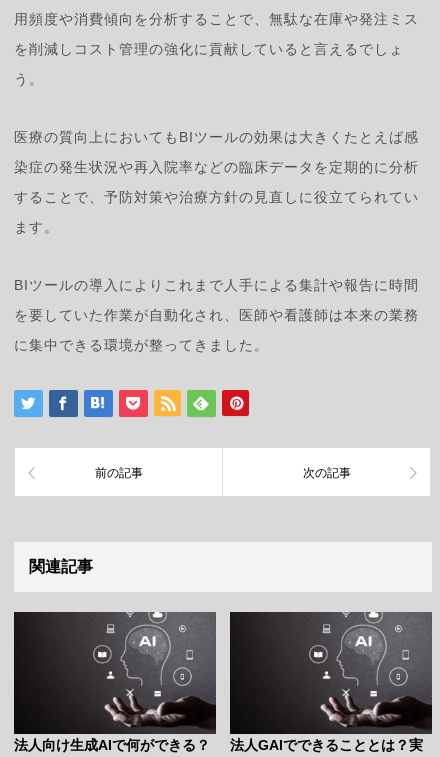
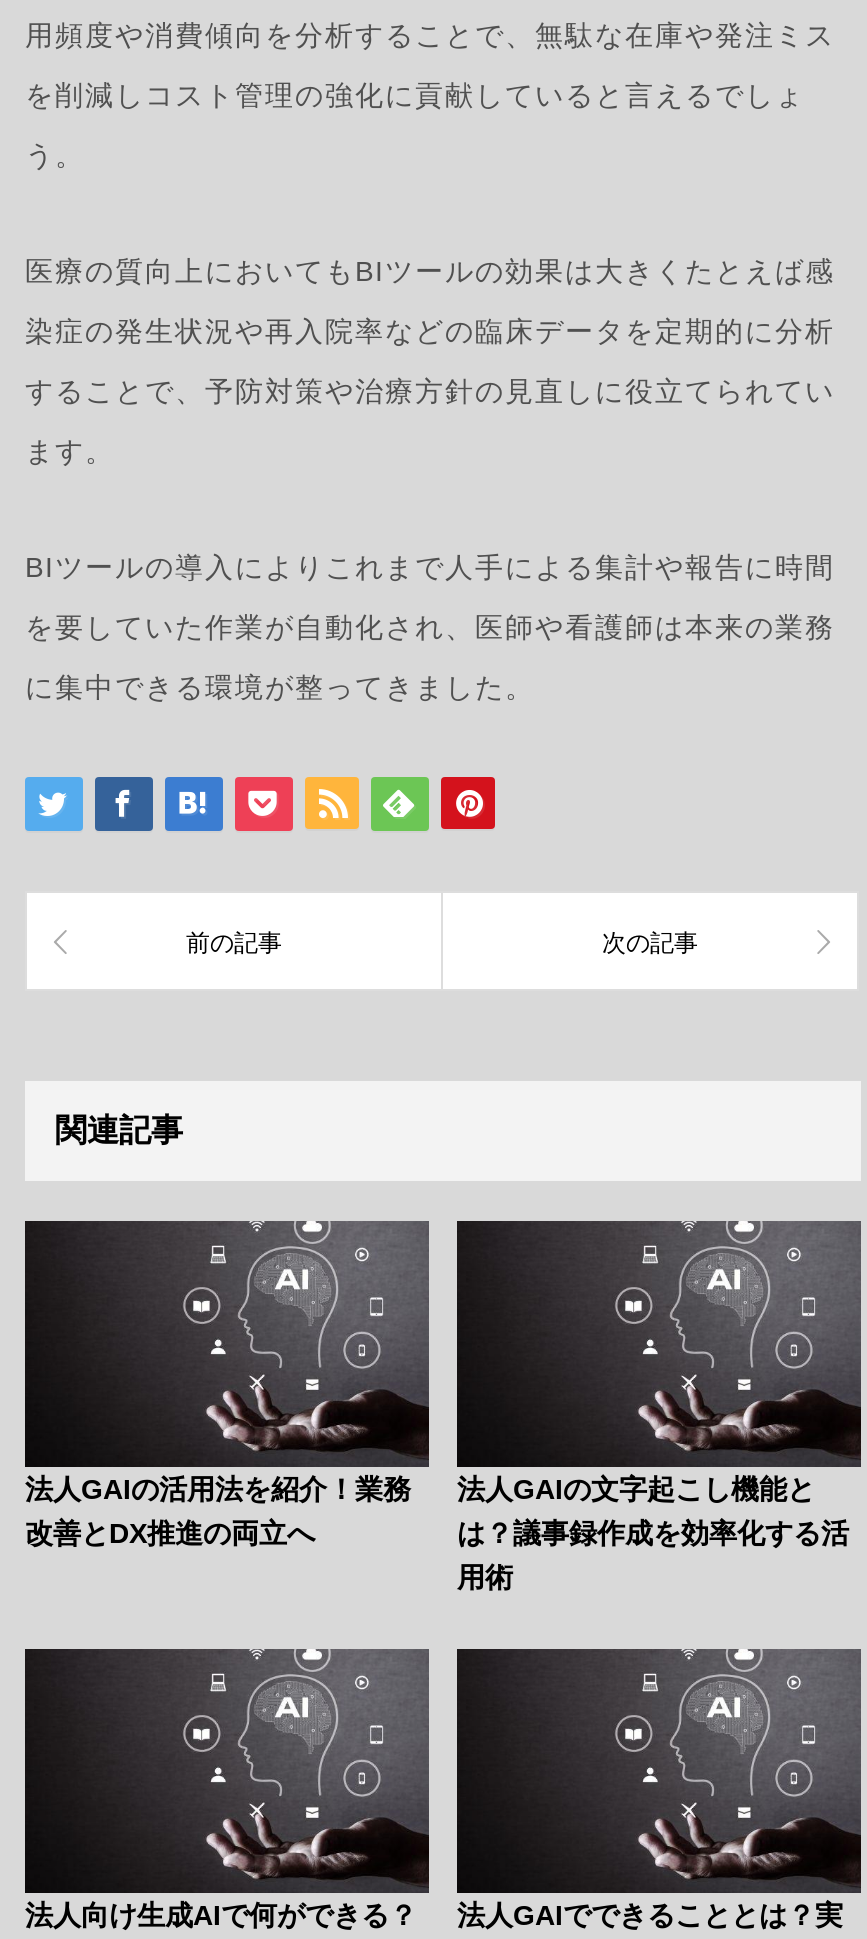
+ 法人GAIの活用法を紹介！業務
+ 改善とDX推進の両立へ

+ 法人GAIの文字起こし機能と
+ は？議事録作成を効率化する活
+ 用術
